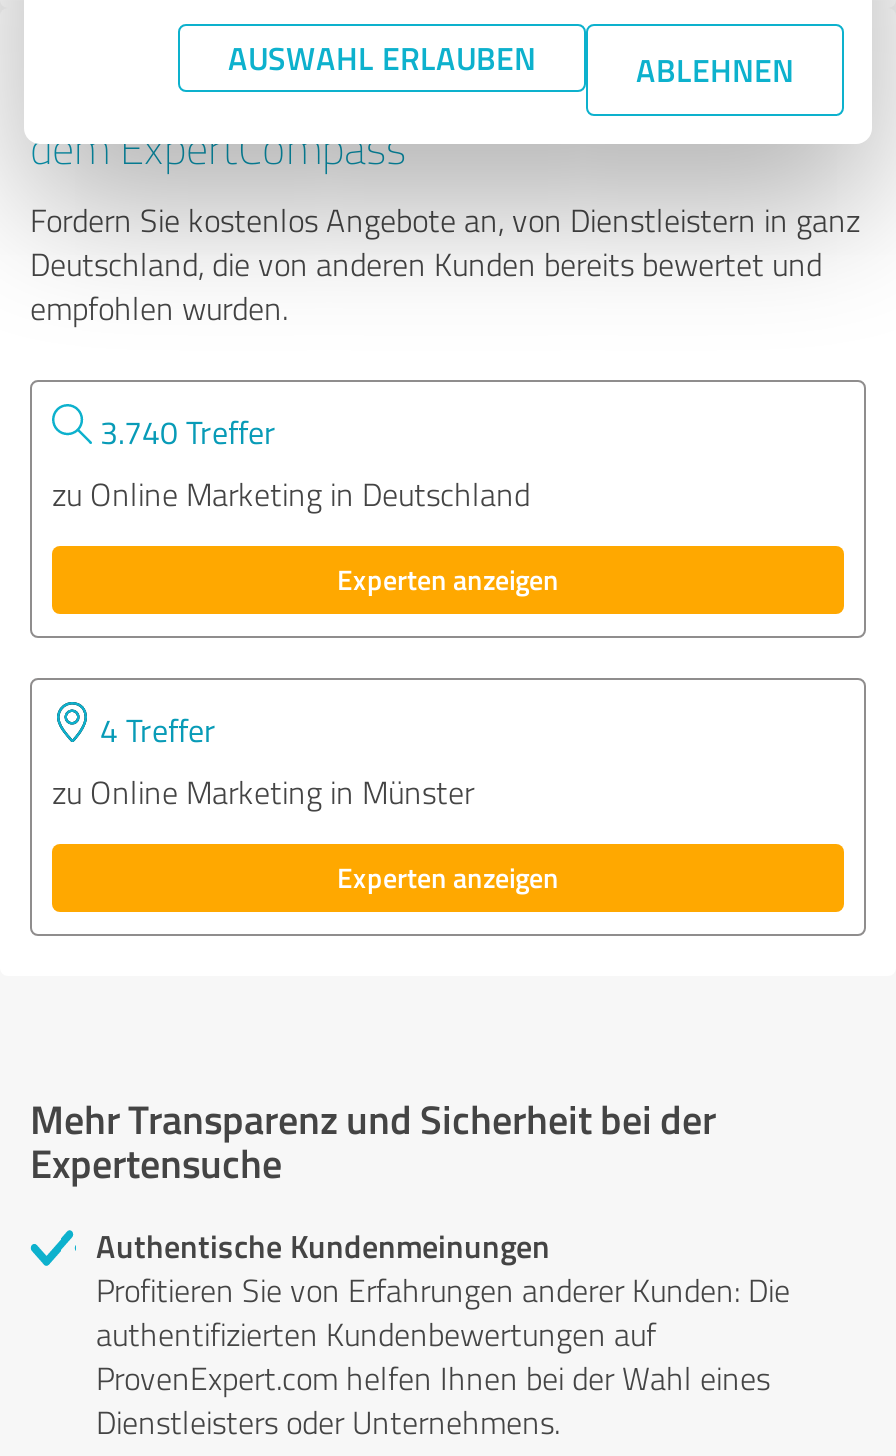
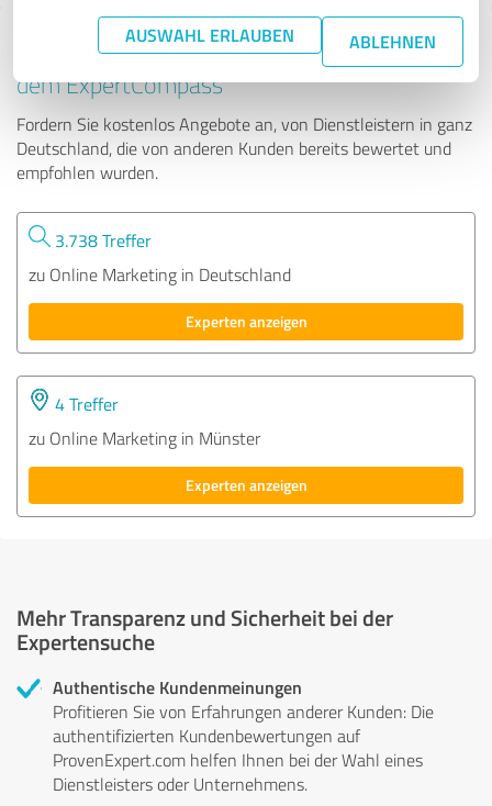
- 3.740 Treffer
+ 3.738 Treffer
